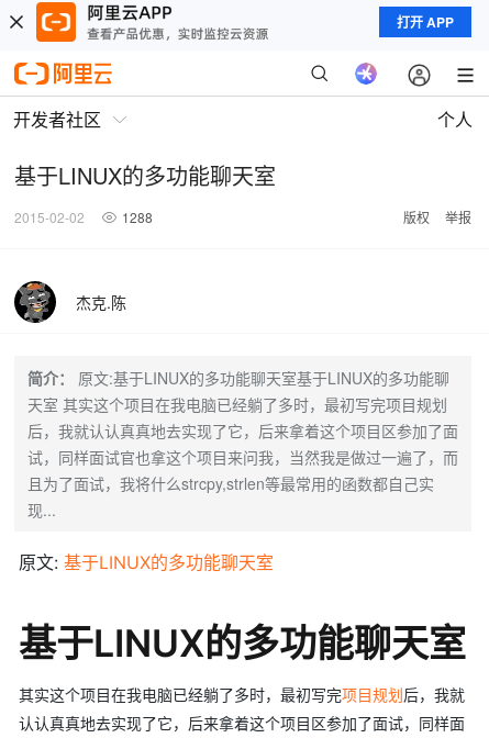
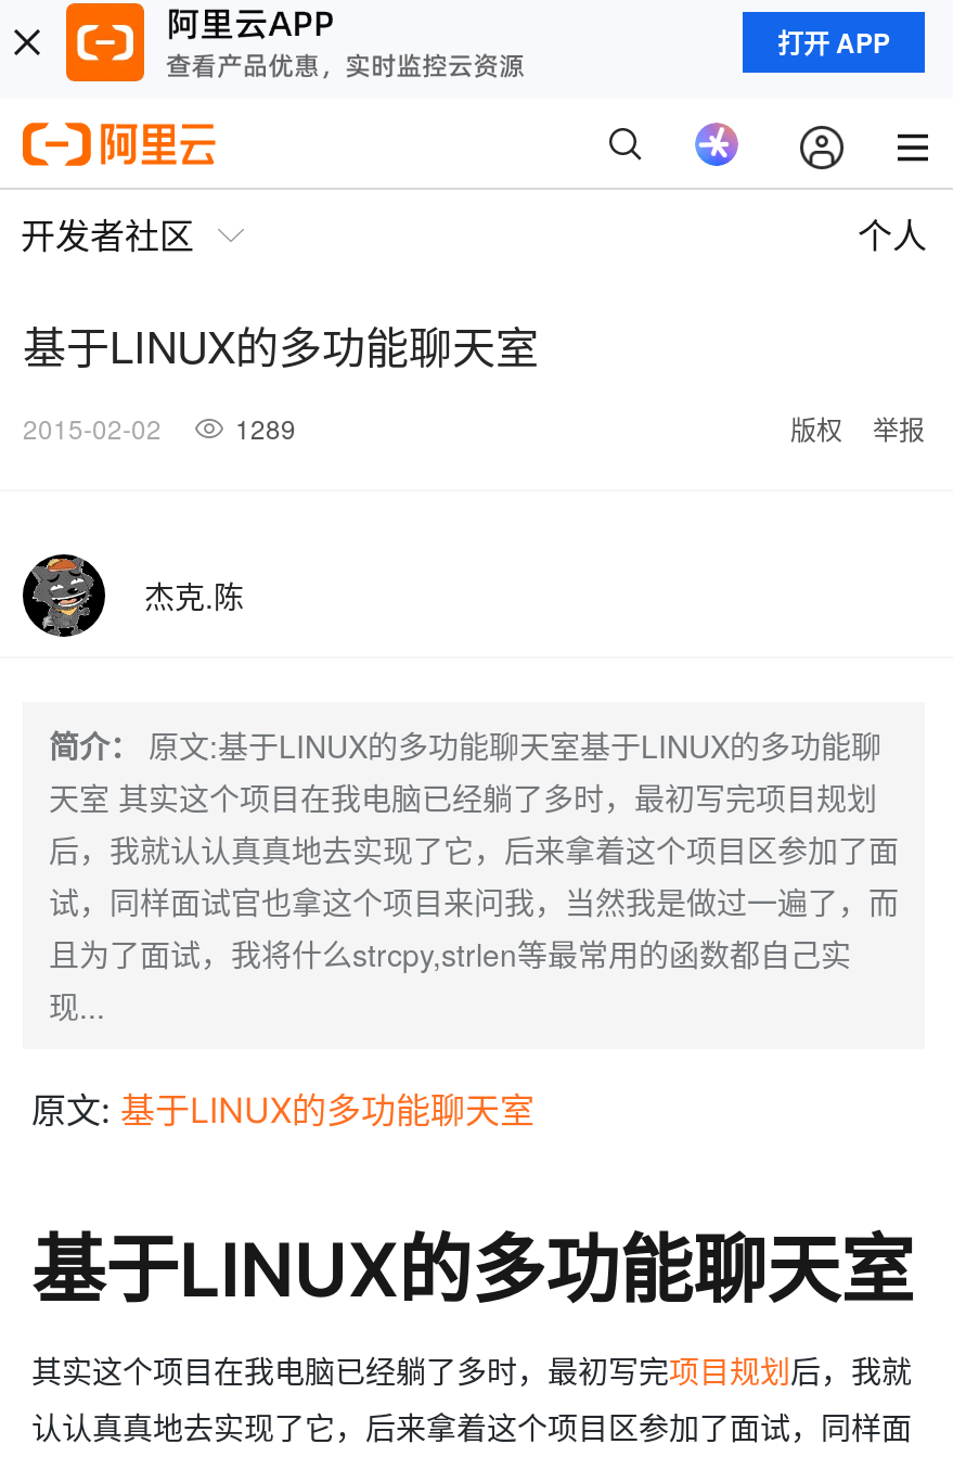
- 2015-02-02 1288
+ 2015-02-02 1289
